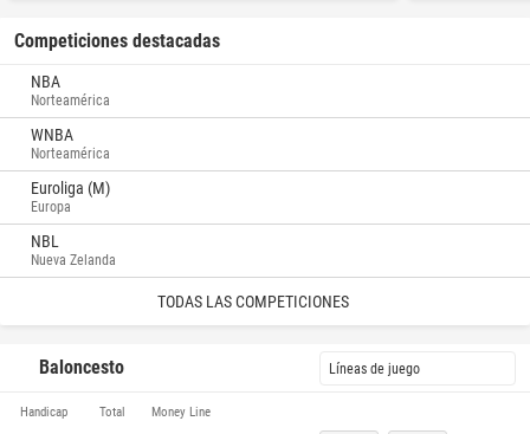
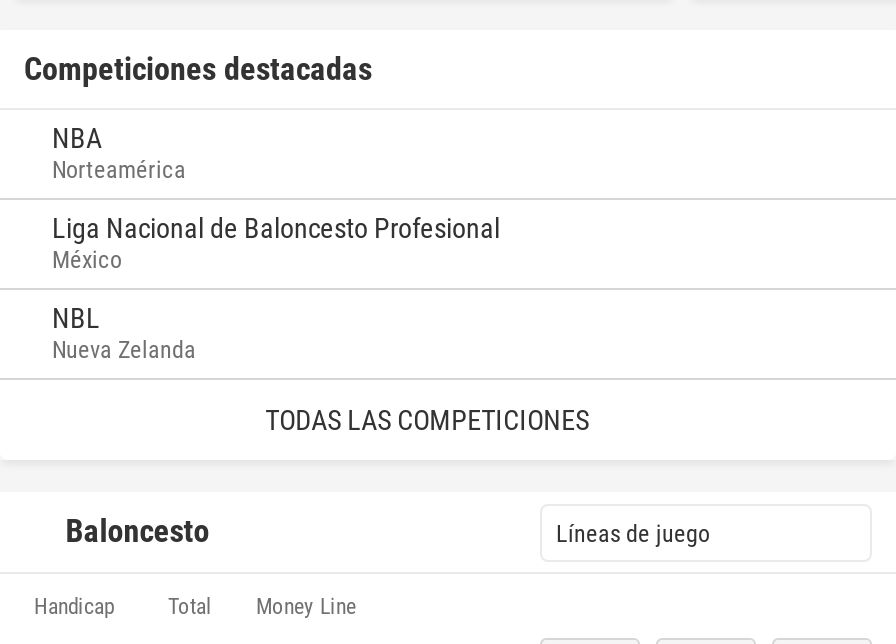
- WNBA
- Norteamérica
- Euroliga (M)
- Europa
+ Liga Nacional de Baloncesto Profesional
+ México
